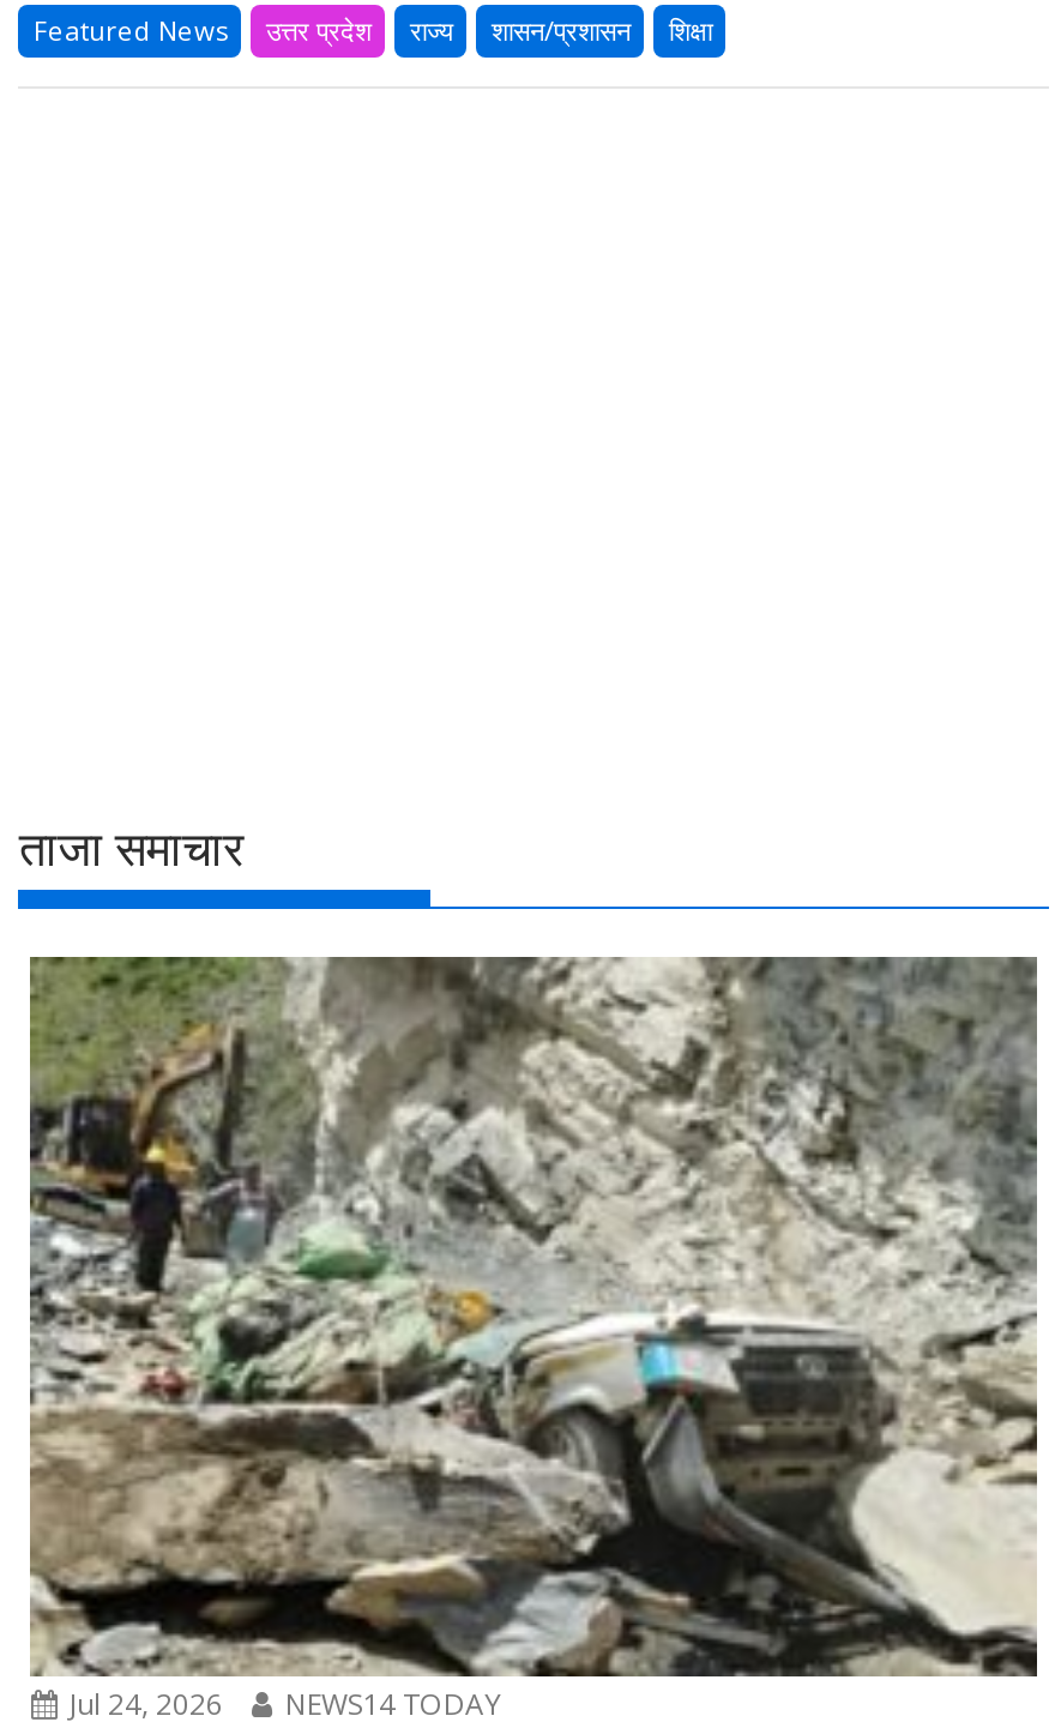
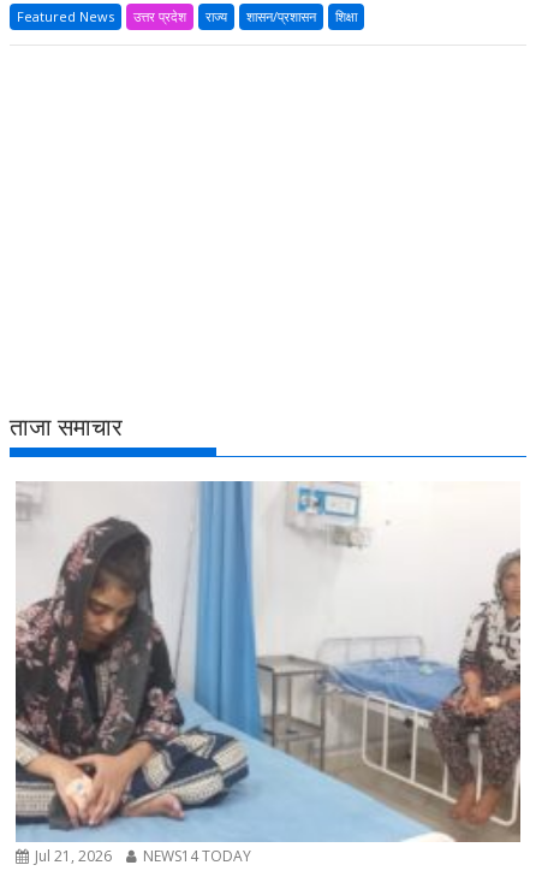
- [image]
- Jul 24, 2026 NEWS14 TODAY
+ [image]
+ Jul 21, 2026 NEWS14 TODAY
